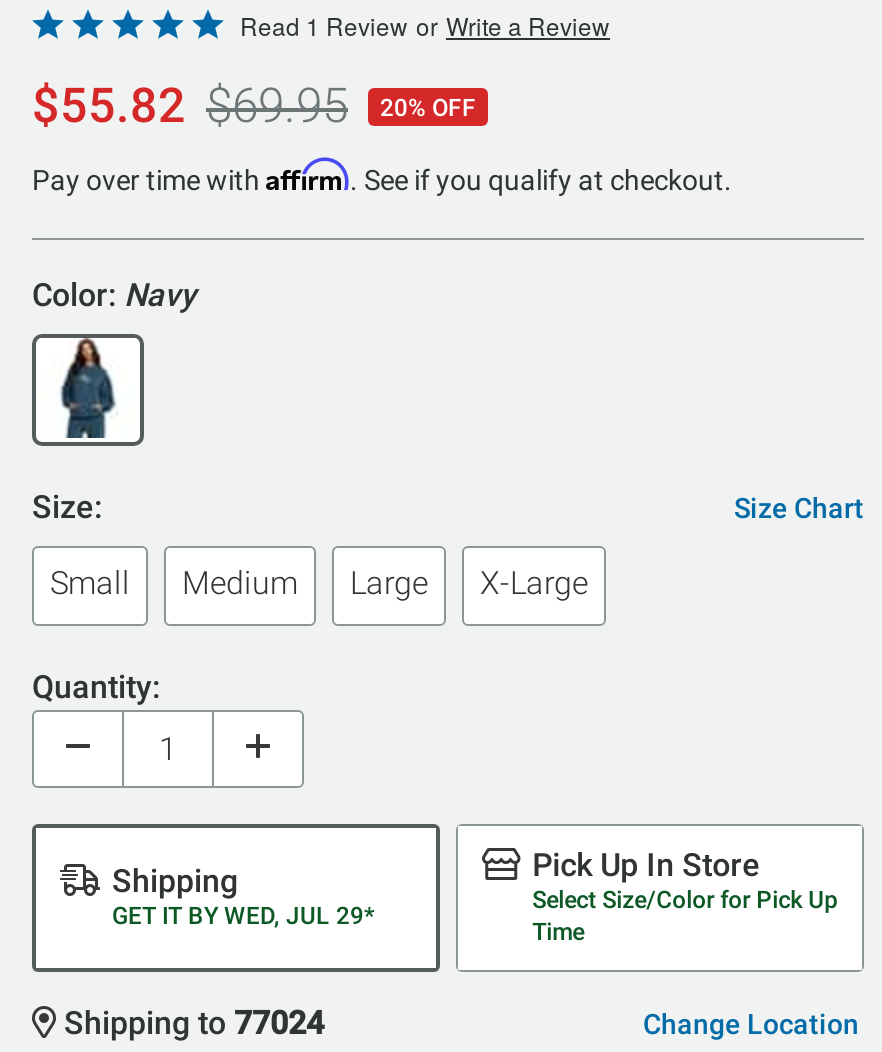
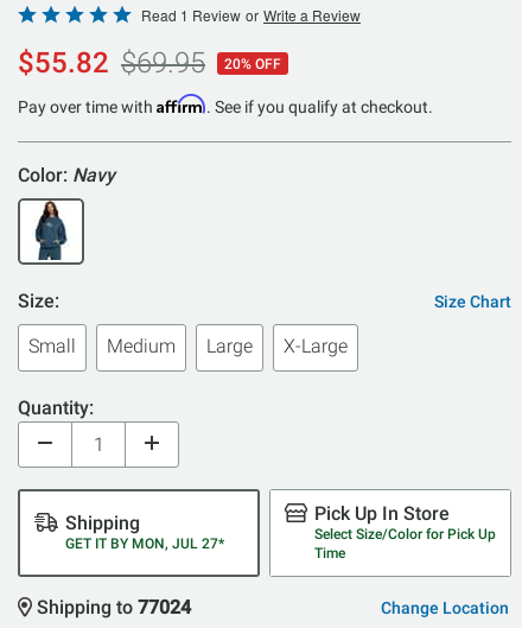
- GET IT BY WED, JUL 29*
+ GET IT BY MON, JUL 27*
